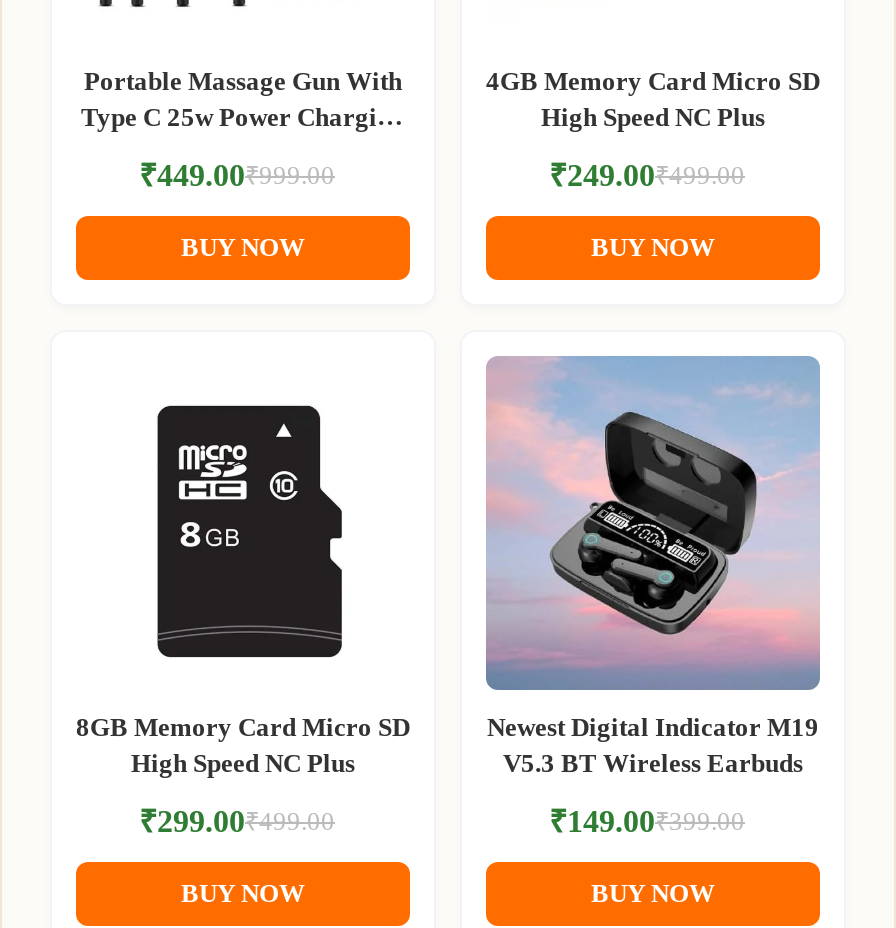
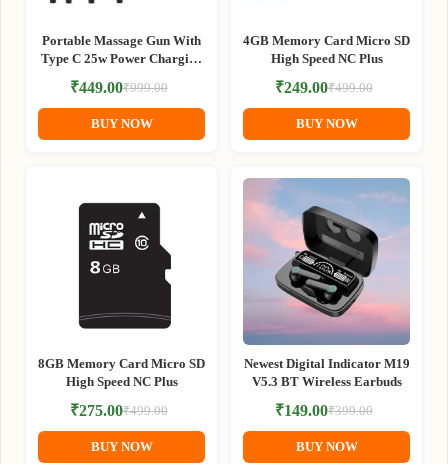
- ₹299.00
+ ₹275.00
